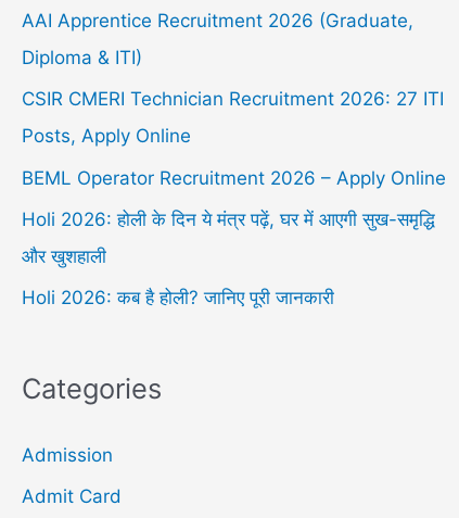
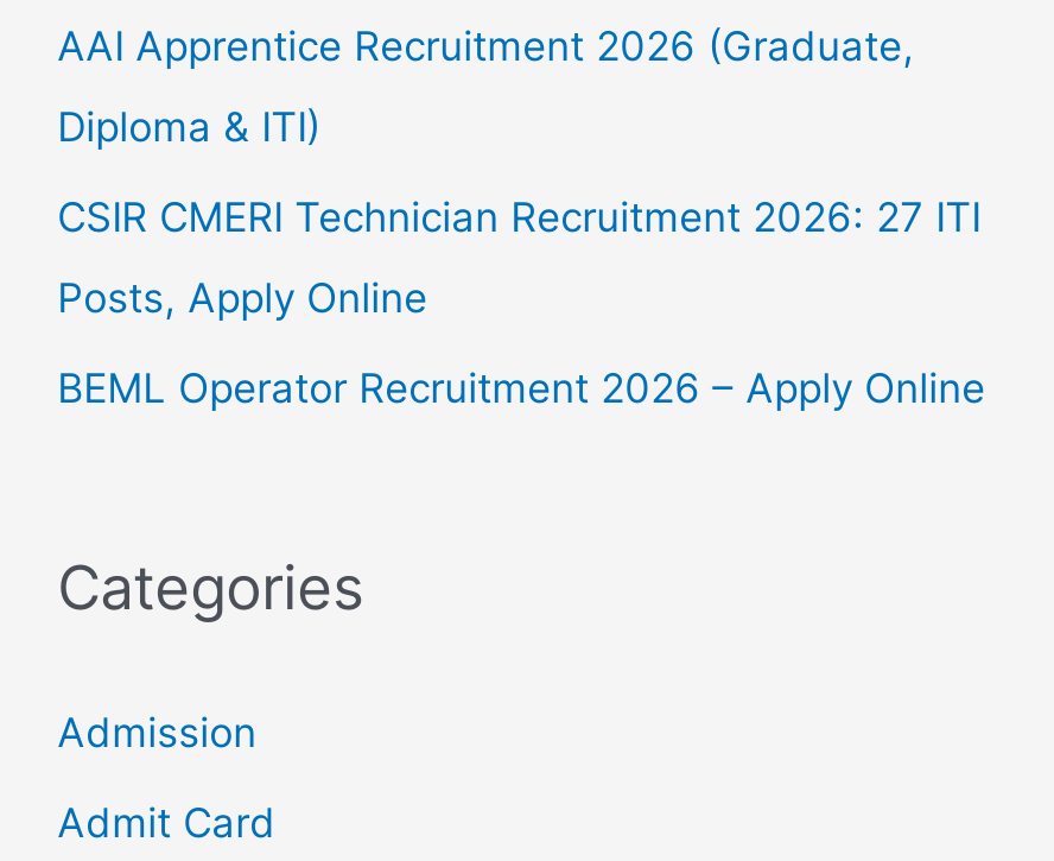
- Holi 2026: होली के दिन ये मंत्र पढ़ें, घर में आएगी सुख-समृद्धि
- और खुशहाली
- Holi 2026: कब है होली? जानिए पूरी जानकारी
